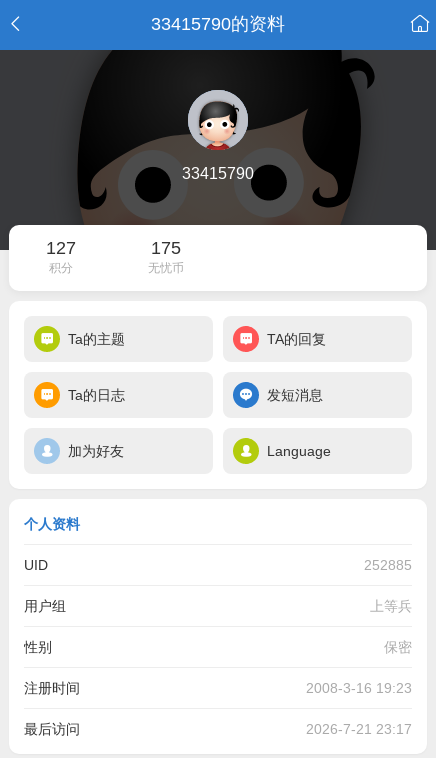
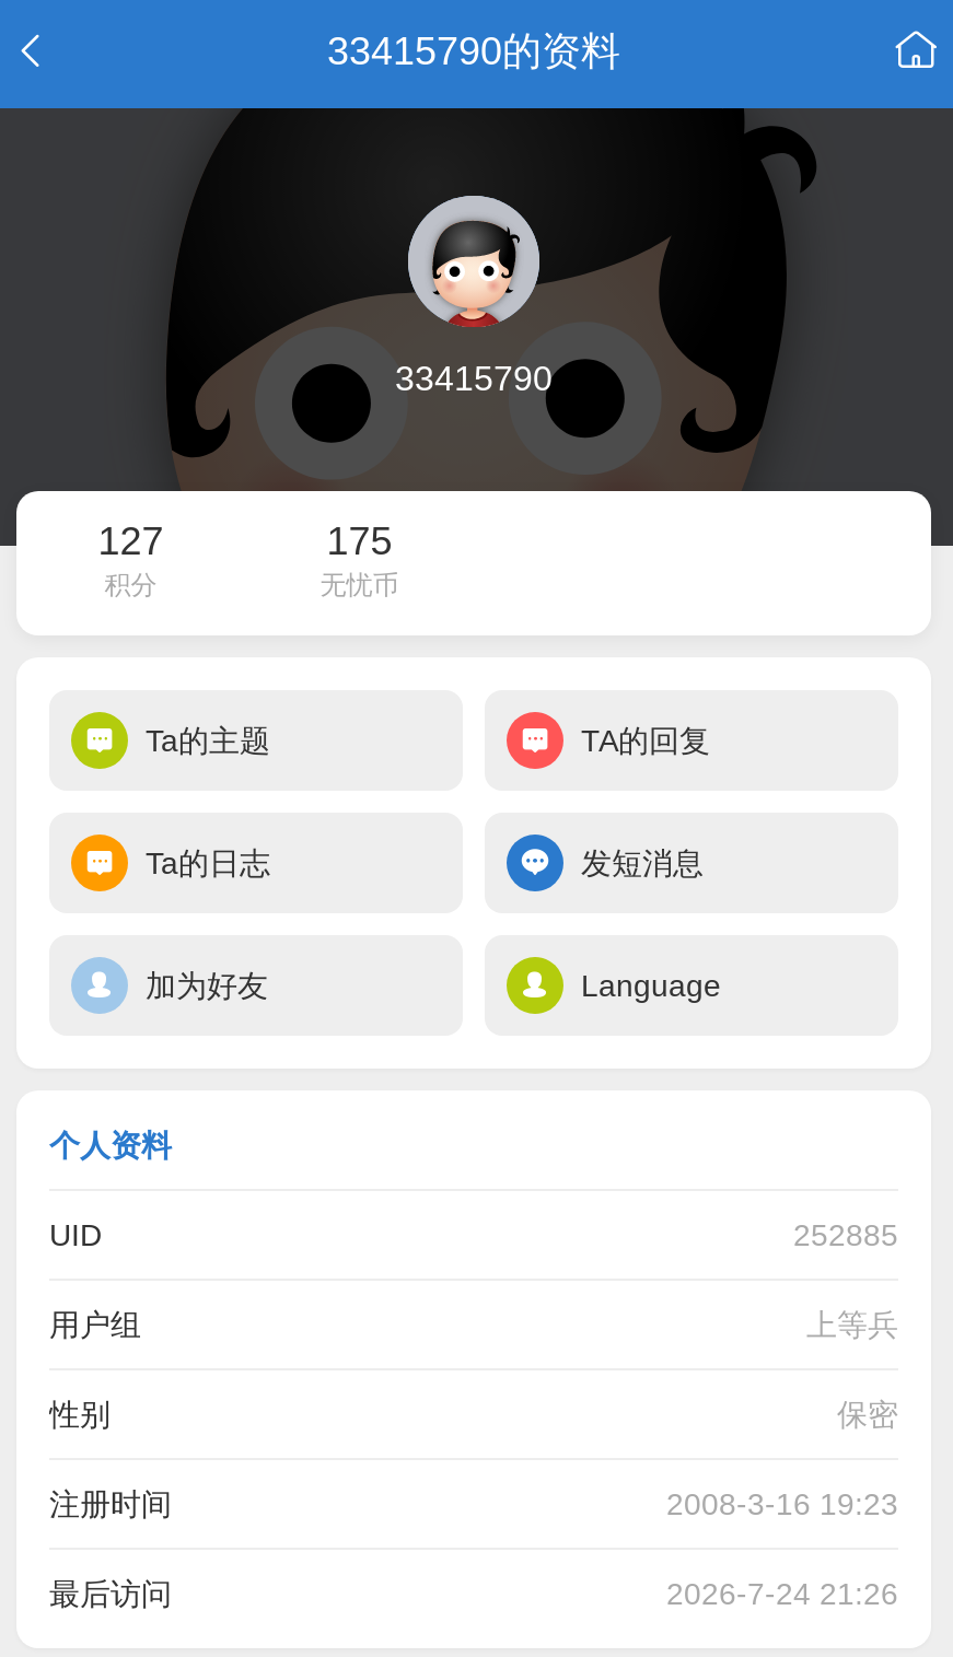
- 2026-7-21 23:17
+ 2026-7-24 21:26
